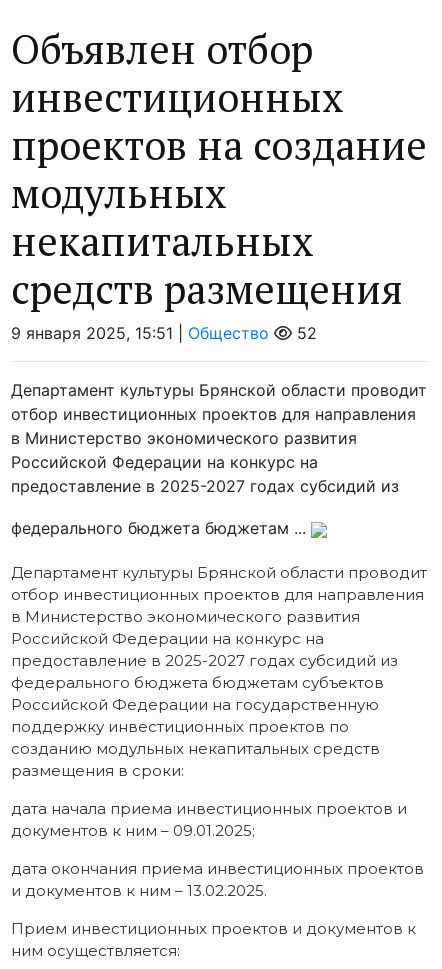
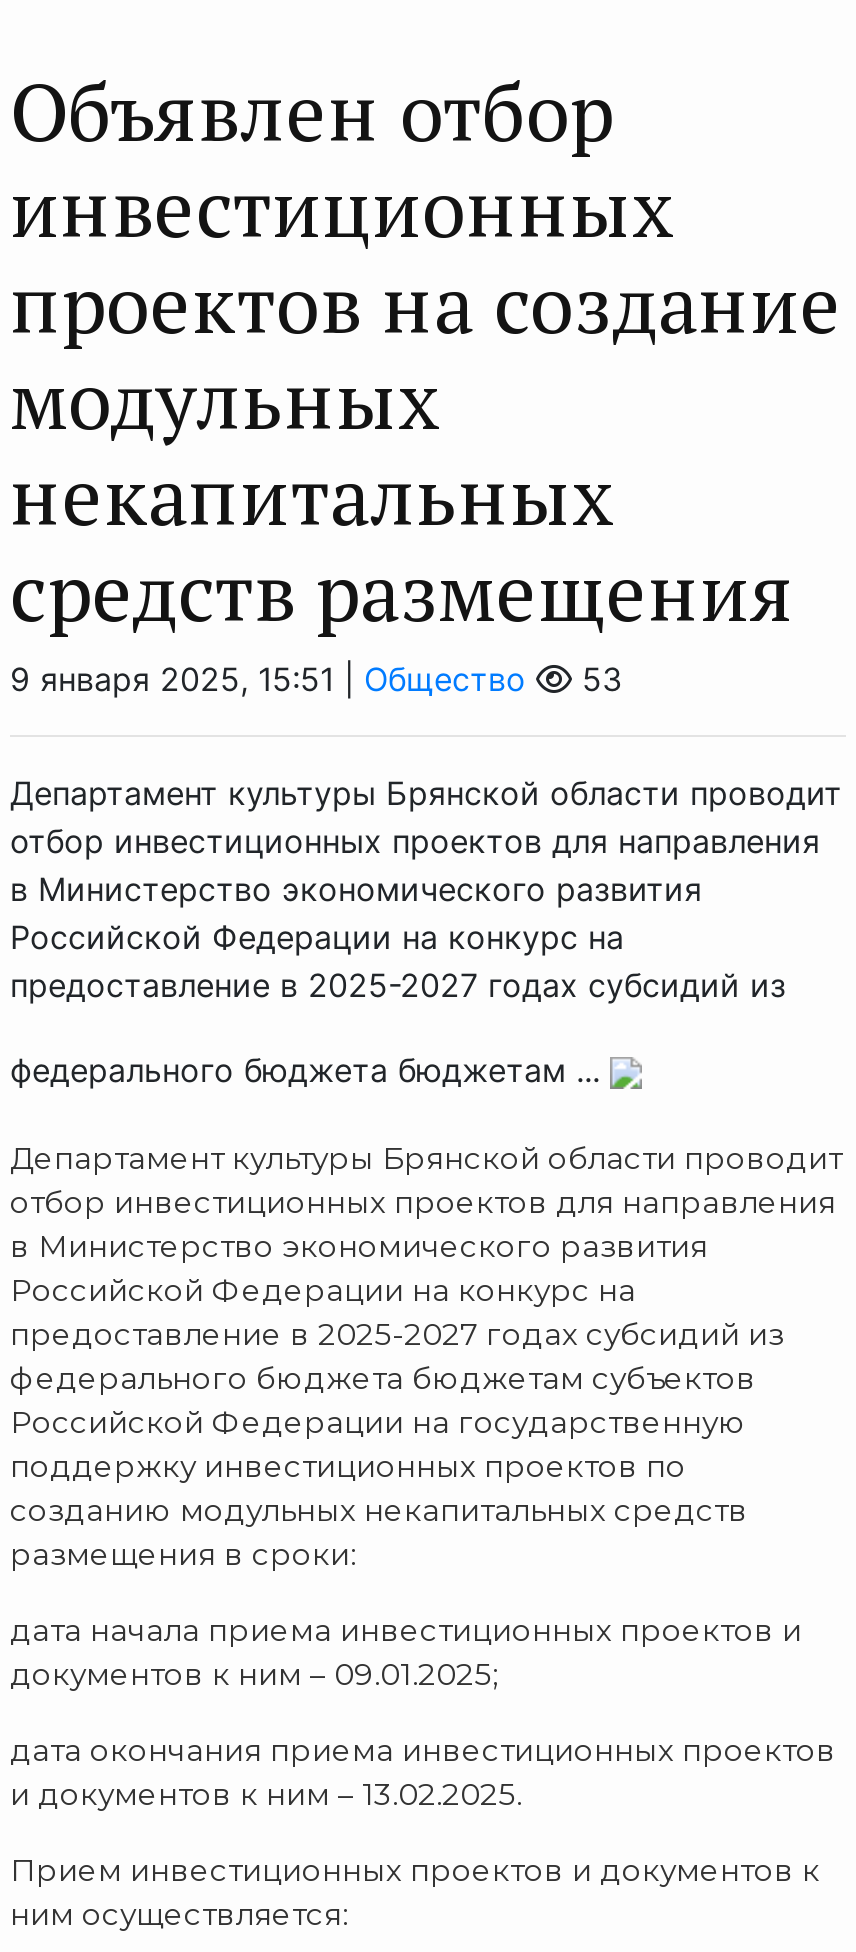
- 52
+ 53
